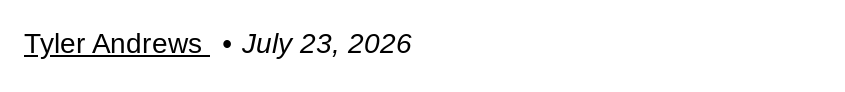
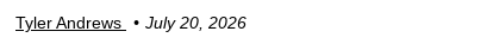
- Tyler Andrews July 23, 2026
+ Tyler Andrews July 20, 2026
